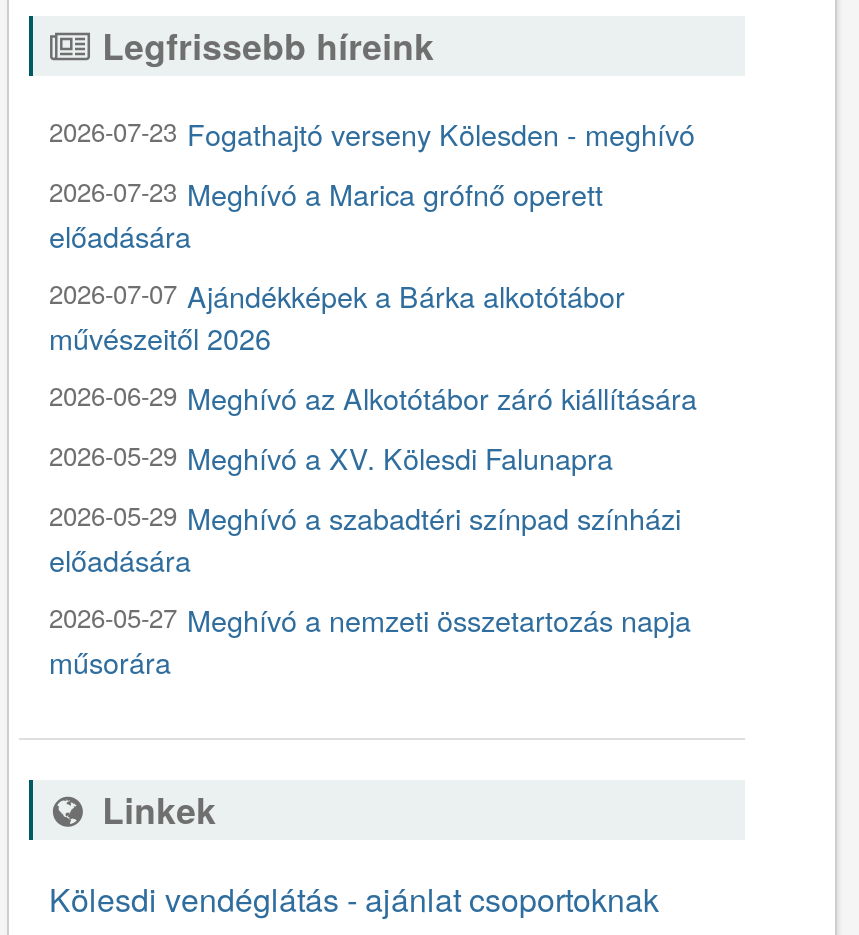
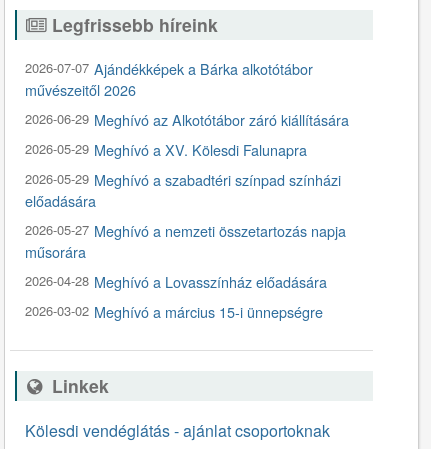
- 2026-07-23 Fogathajtó verseny Kölesden - meghívó
- 2026-07-23 Meghívó a Marica grófnő operett
- előadására

moved up: 2026-07-07 Ajándékképek a Bárka alkotótábor | művészeitől 2026 | 2026-06-29 Meghívó az Alkotótábor záró kiállítására | 2026-05-29 Meghívó a XV. Kölesdi Falunapra | 2026-05-29 Meghívó a szabadtéri színpad színházi | előadására | 2026-05-27 Meghívó a nemzeti összetartozás napja | műsorára

+ 2026-04-28 Meghívó a Lovasszínház előadására
+ 2026-03-02 Meghívó a március 15-i ünnepségre
